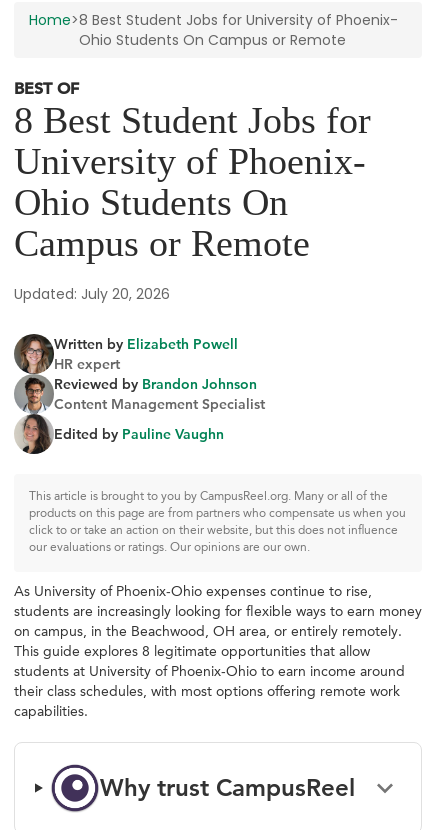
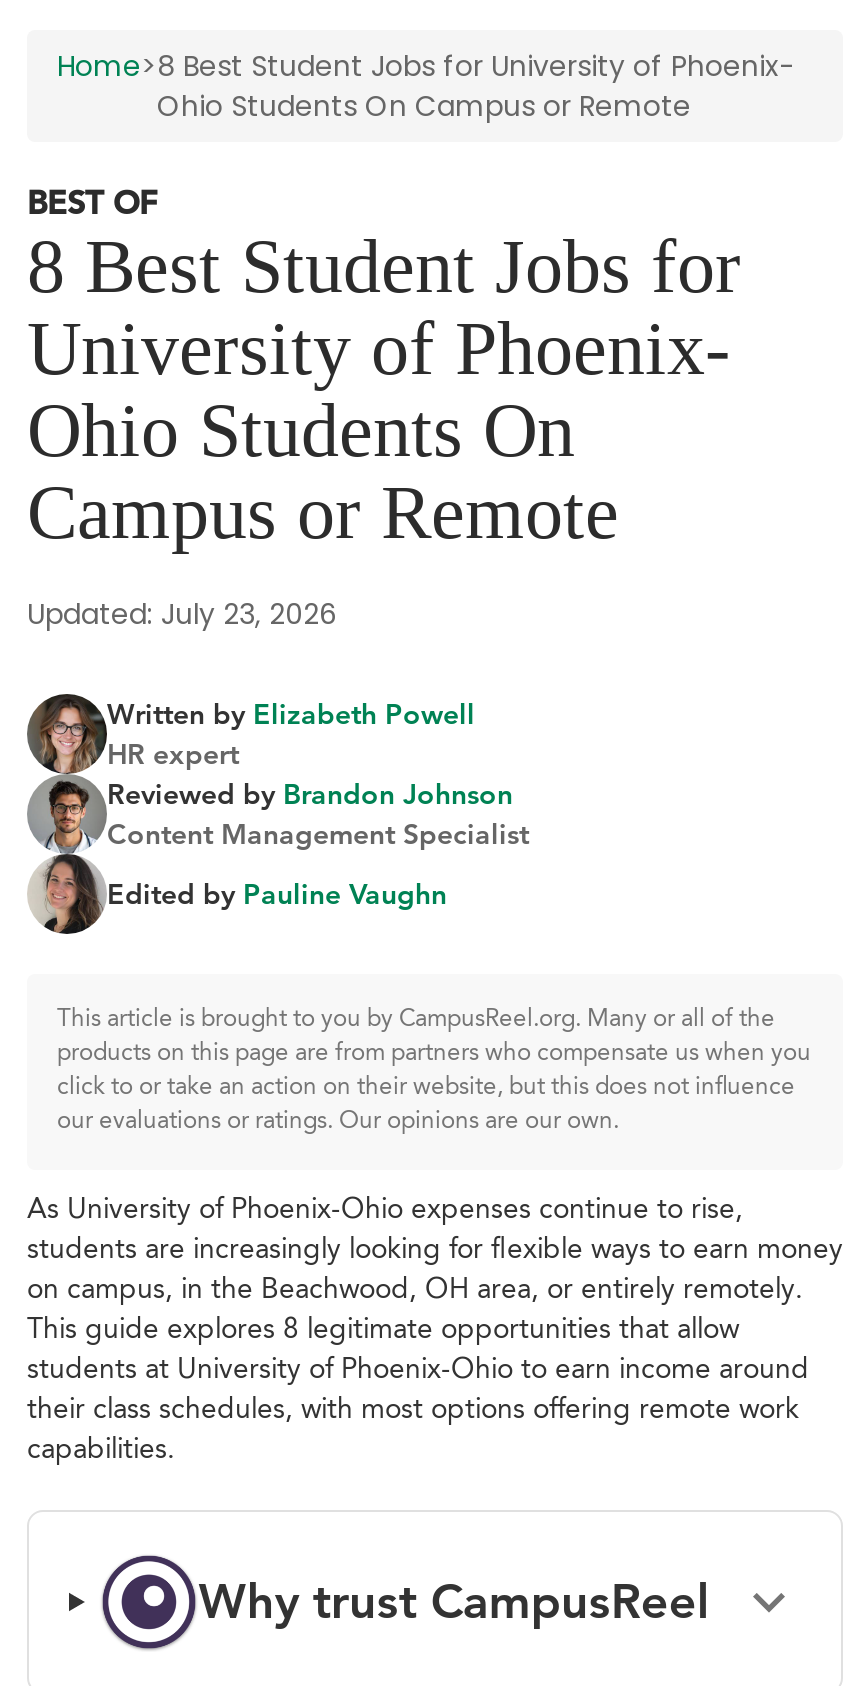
- Updated: July 20, 2026
+ Updated: July 23, 2026
